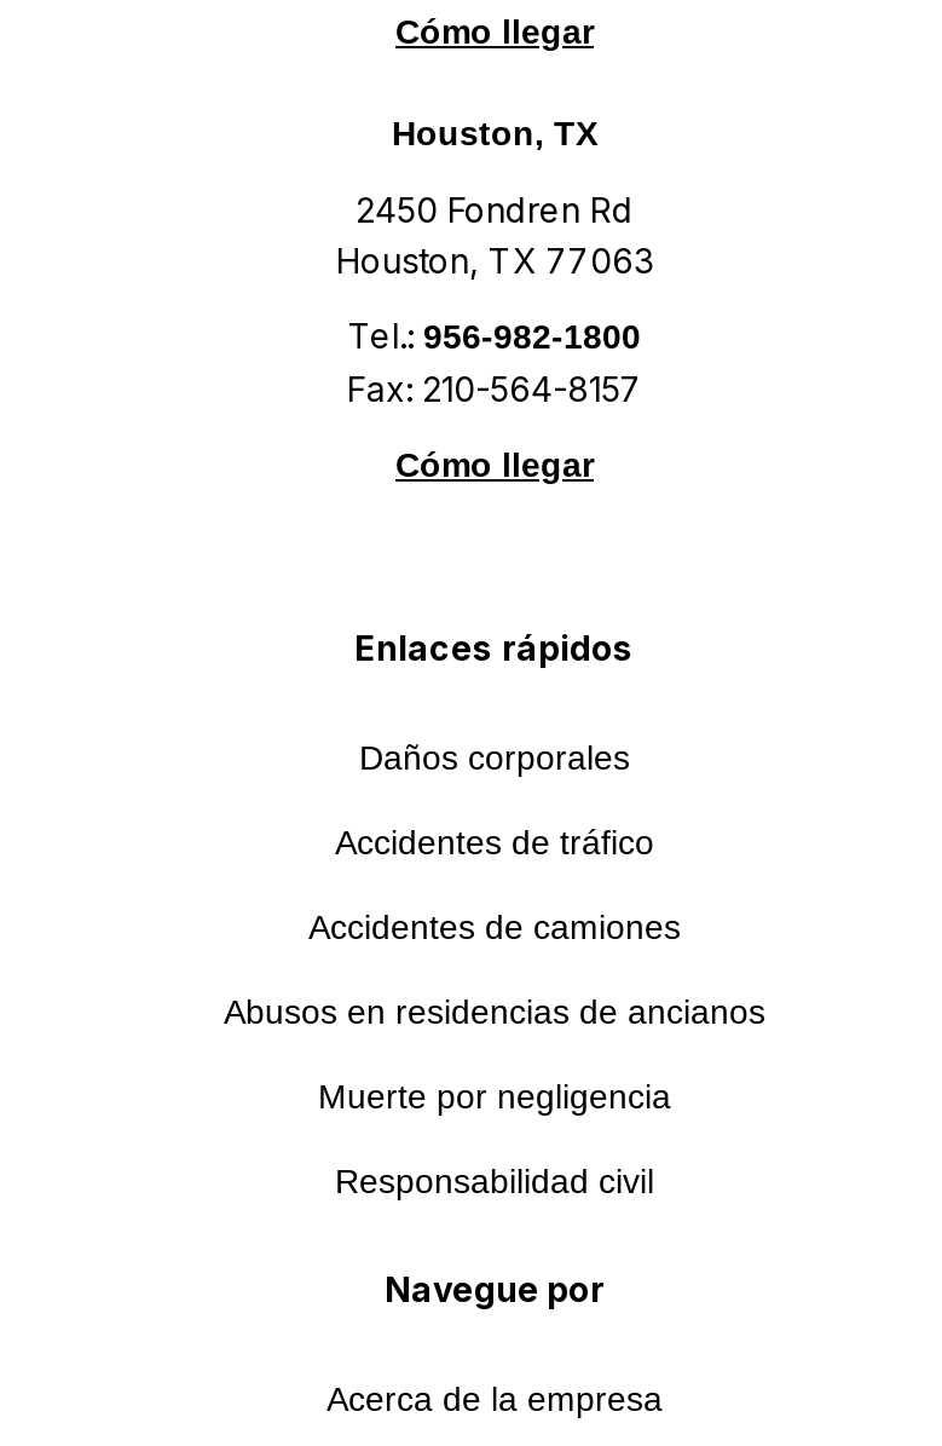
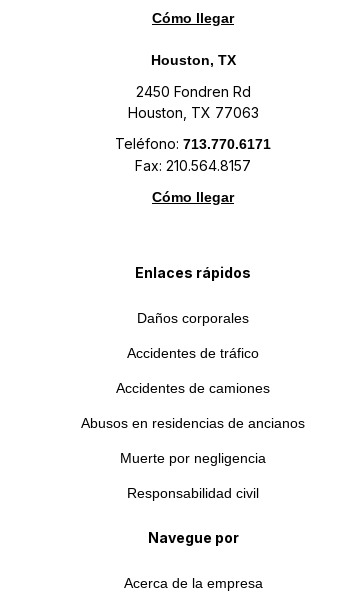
- Tel.: 956-982-1800
- Fax: 210-564-8157
+ Teléfono: 713.770.6171
+ Fax: 210.564.8157
